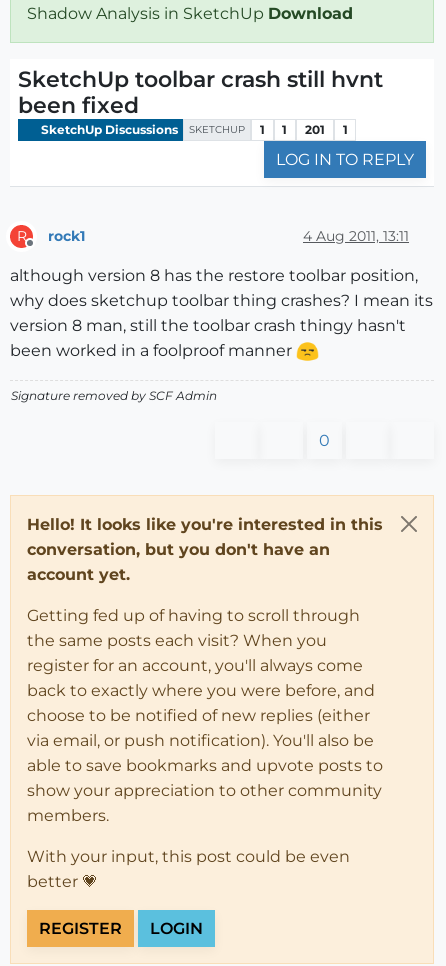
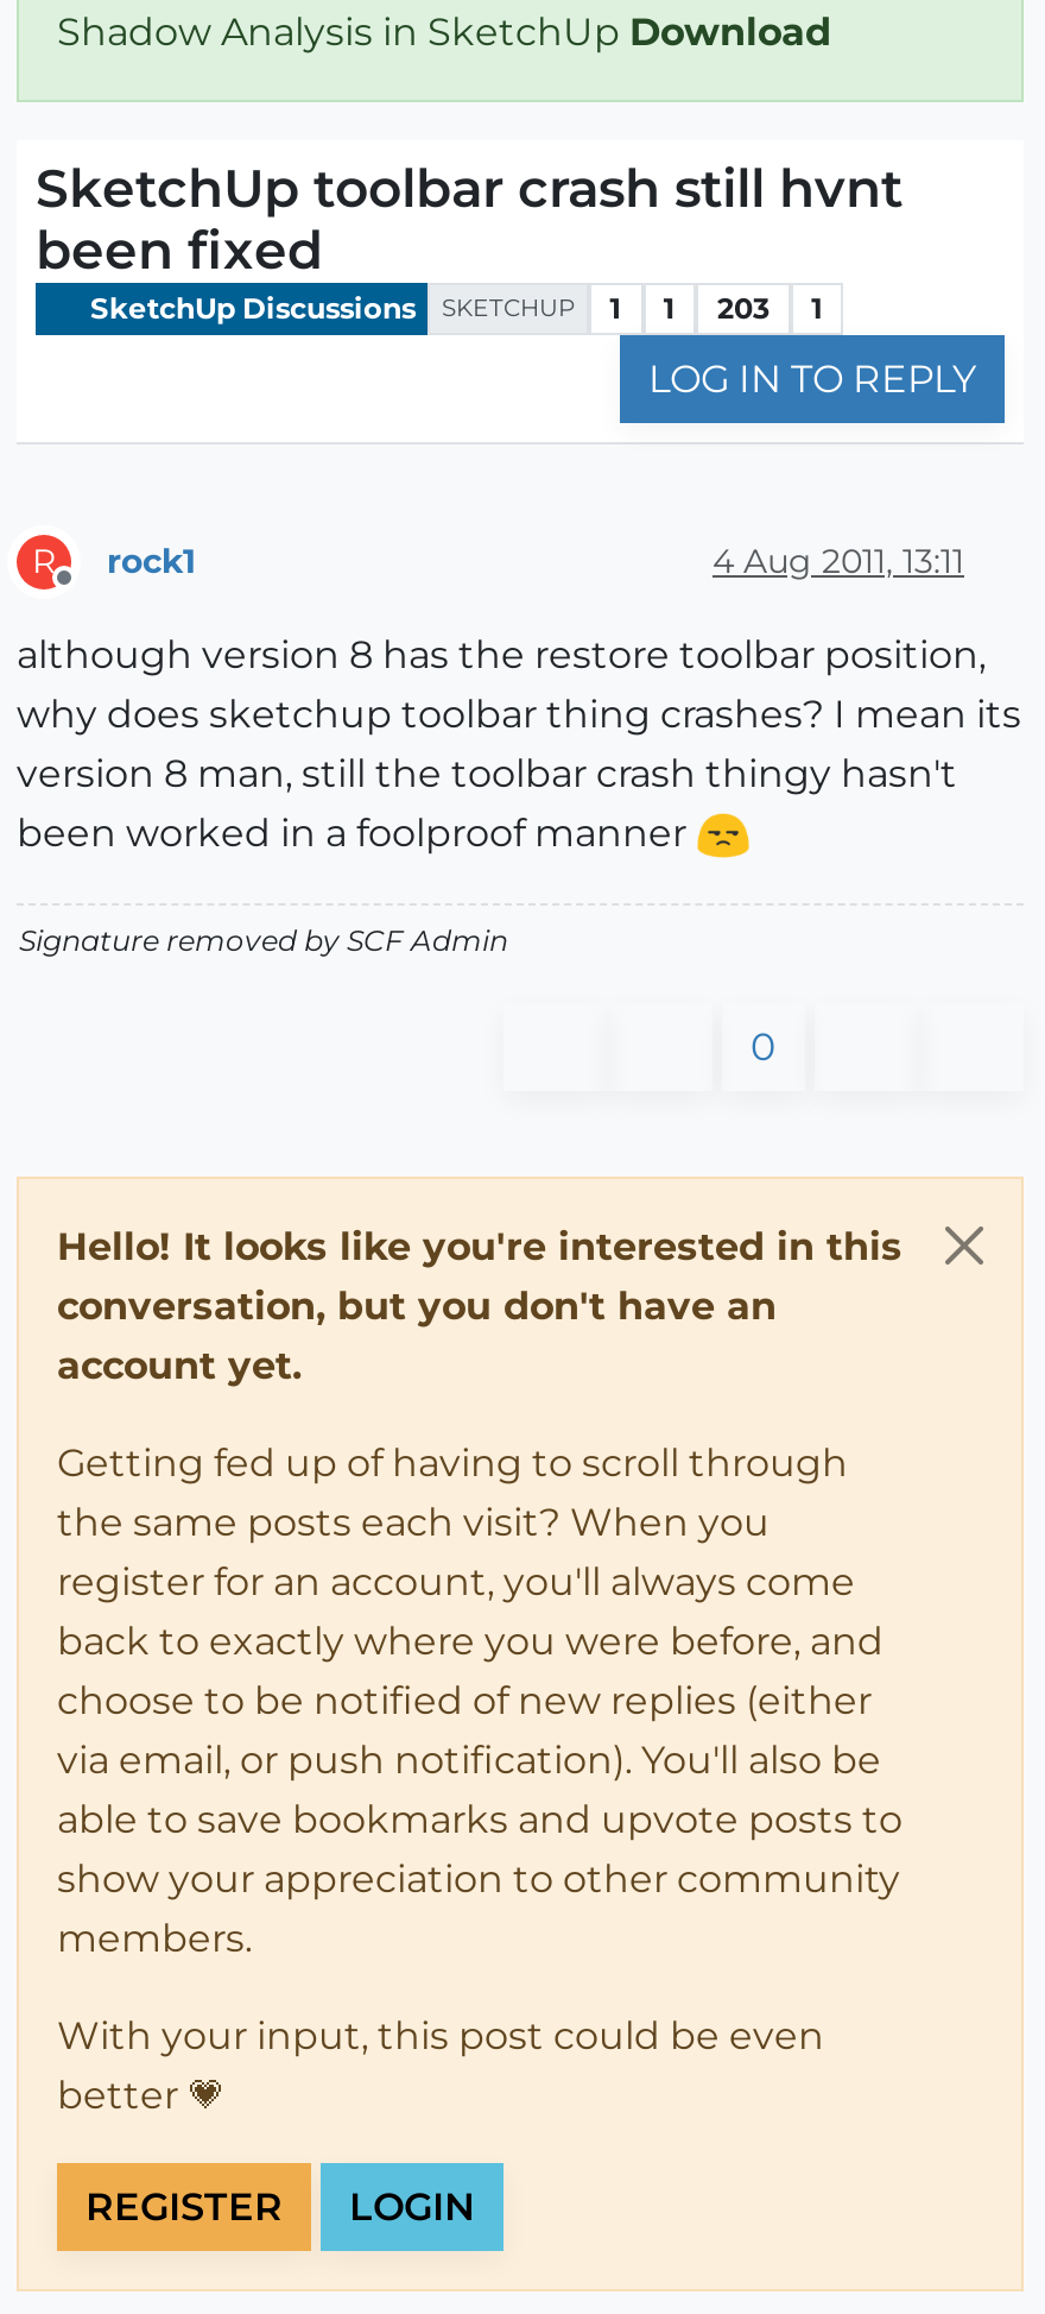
- SketchUp Discussions SKETCHUP 1 1 201 1
+ SketchUp Discussions SKETCHUP 1 1 203 1
